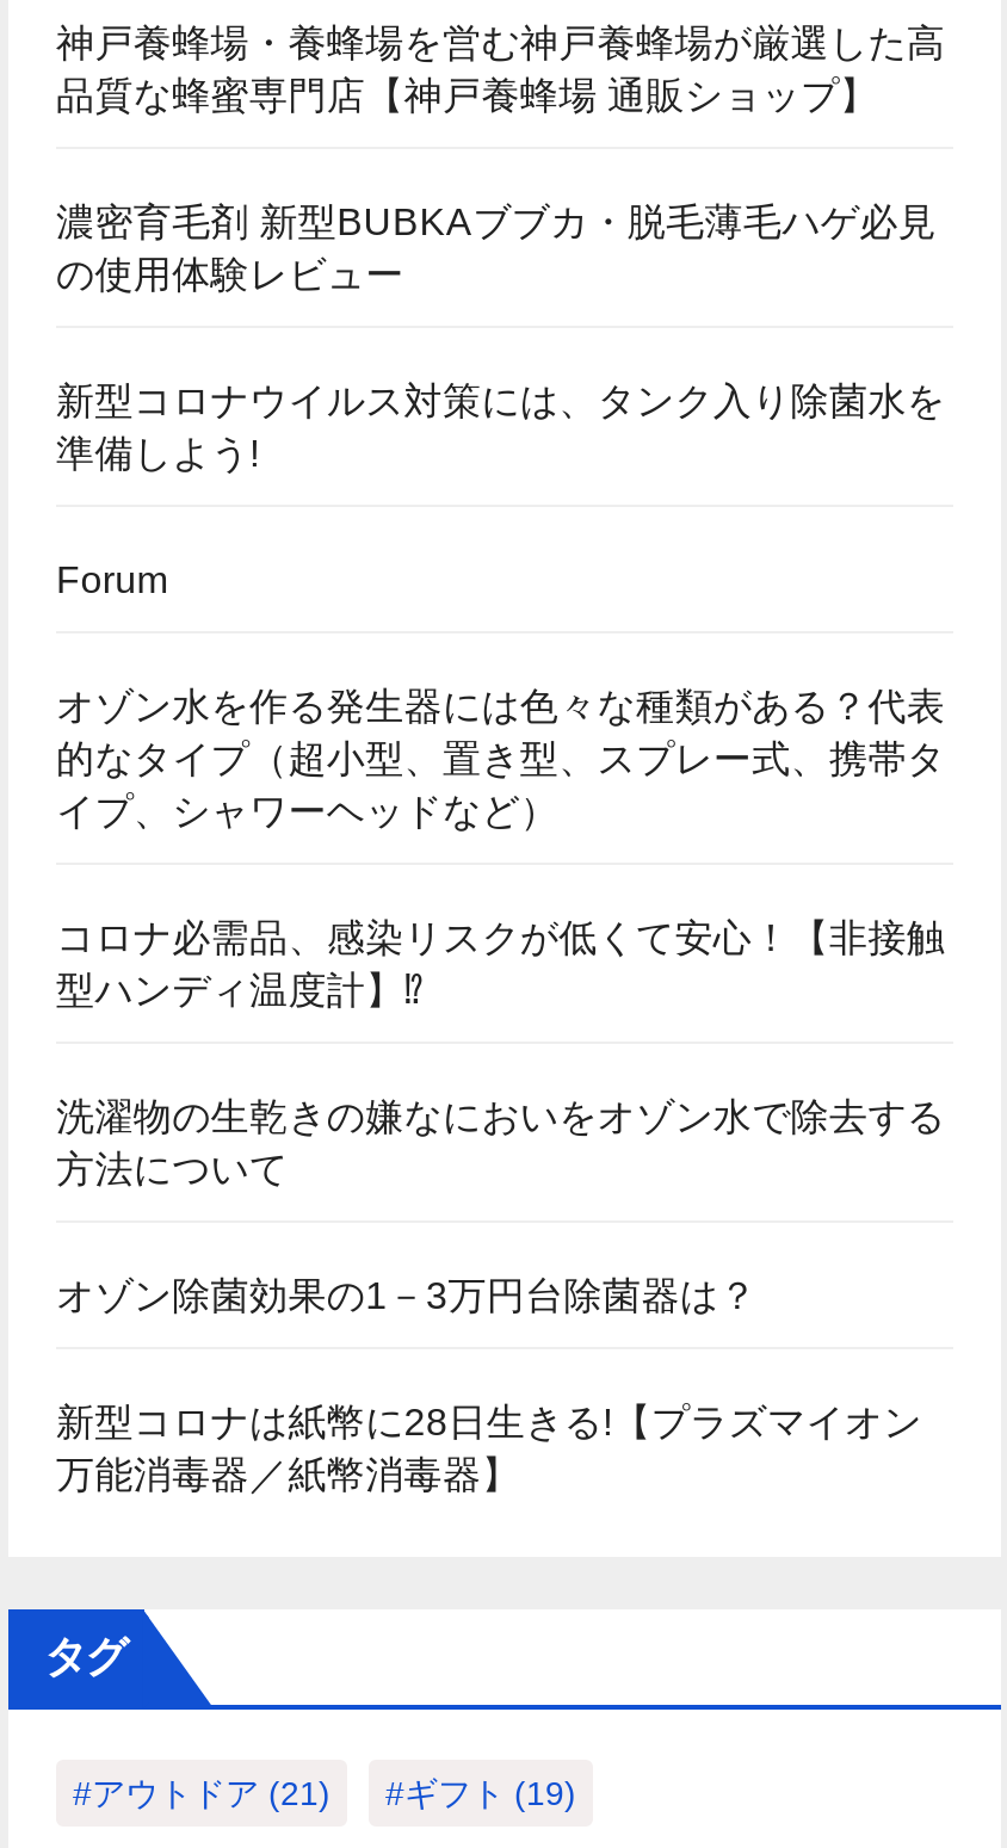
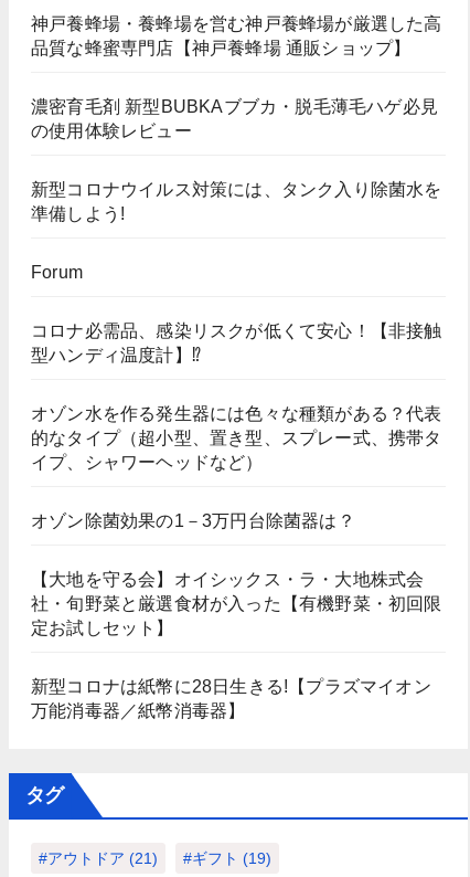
moved down: オゾン水を作る発生器には色々な種類がある？代表 | 的なタイプ（超小型、置き型、スプレー式、携帯タ | イプ、シャワーヘッドなど）

moved up: コロナ必需品、感染リスクが低くて安心！【非接触 | 型ハンディ温度計】⁉

- 洗濯物の生乾きの嫌なにおいをオゾン水で除去する
- 方法について

moved up: オゾン除菌効果の1－3万円台除菌器は？

+ 【大地を守る会】オイシックス・ラ・大地株式会
+ 社・旬野菜と厳選食材が入った【有機野菜・初回限
+ 定お試しセット】
